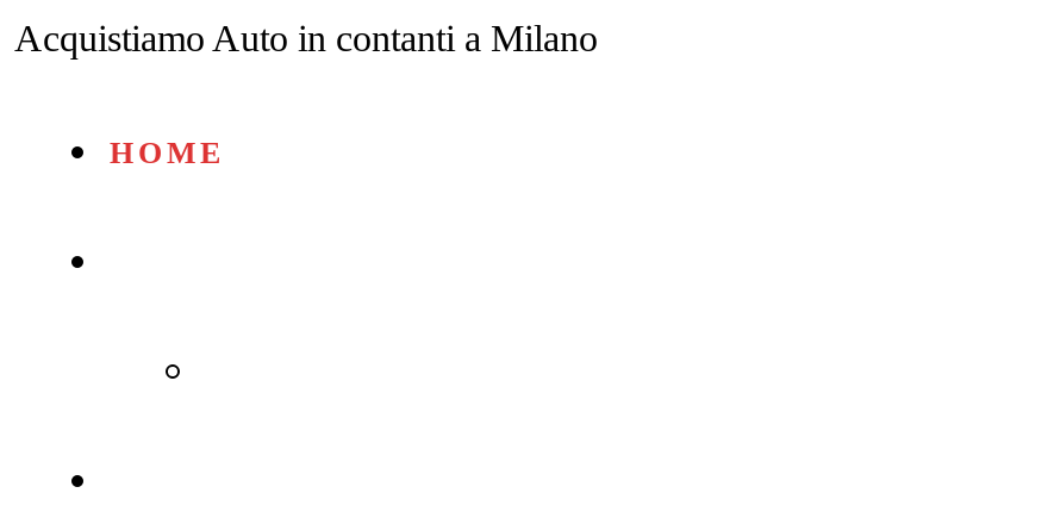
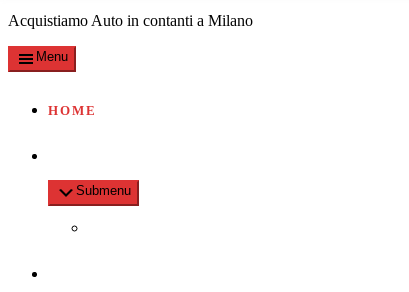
+ Menu

+ Submenu
